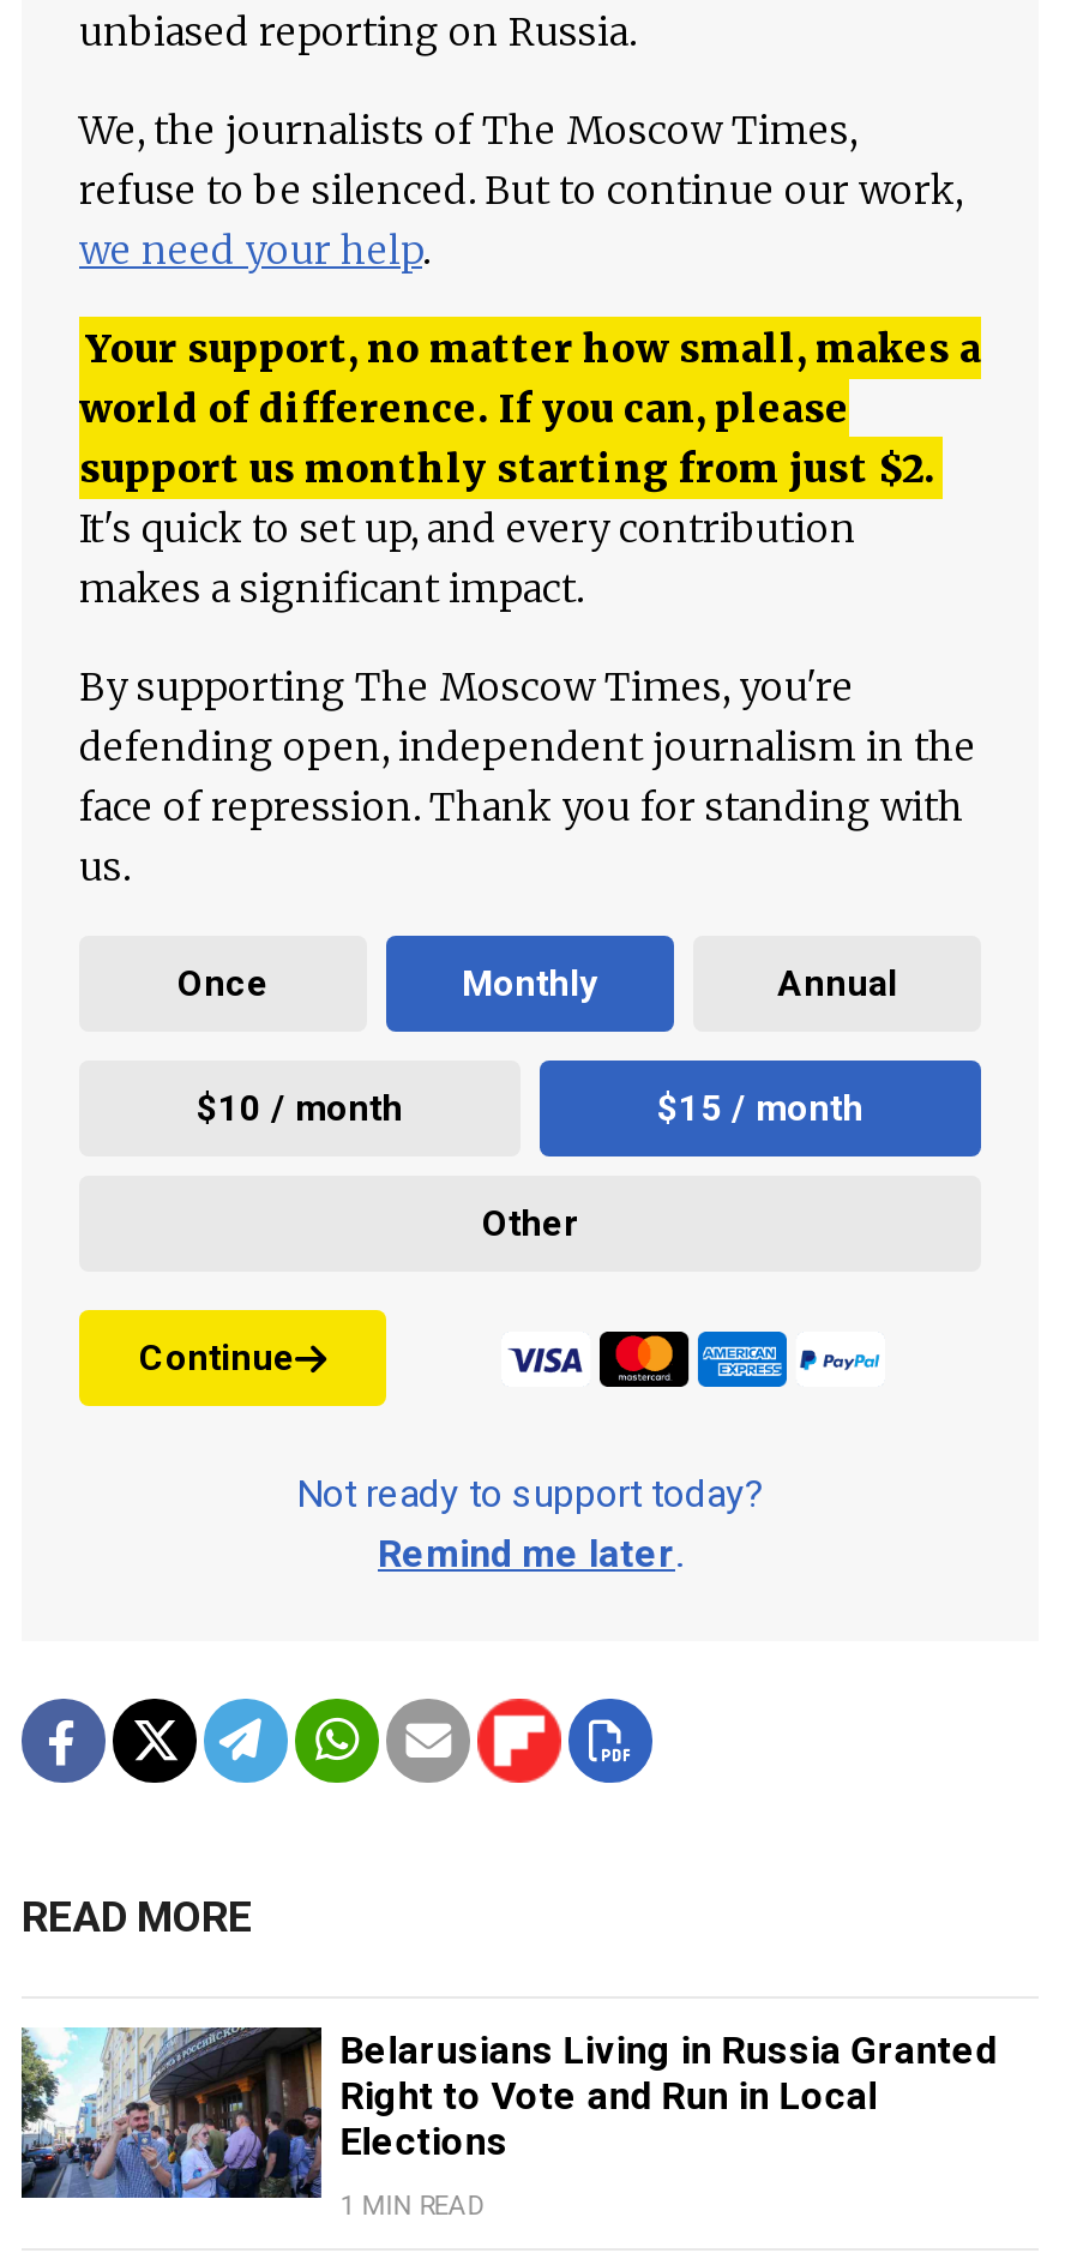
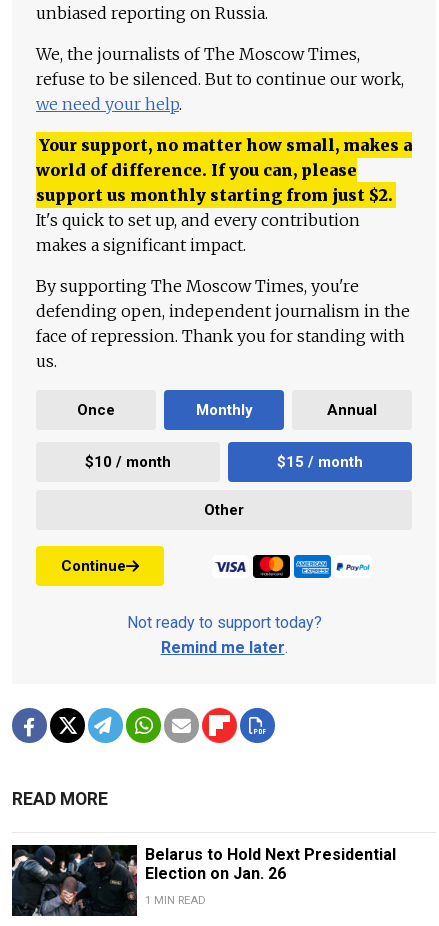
- [image]
- Belarusians Living in Russia Granted
- Right to Vote and Run in Local
- Elections
+ [image]
+ Belarus to Hold Next Presidential
+ Election on Jan. 26
